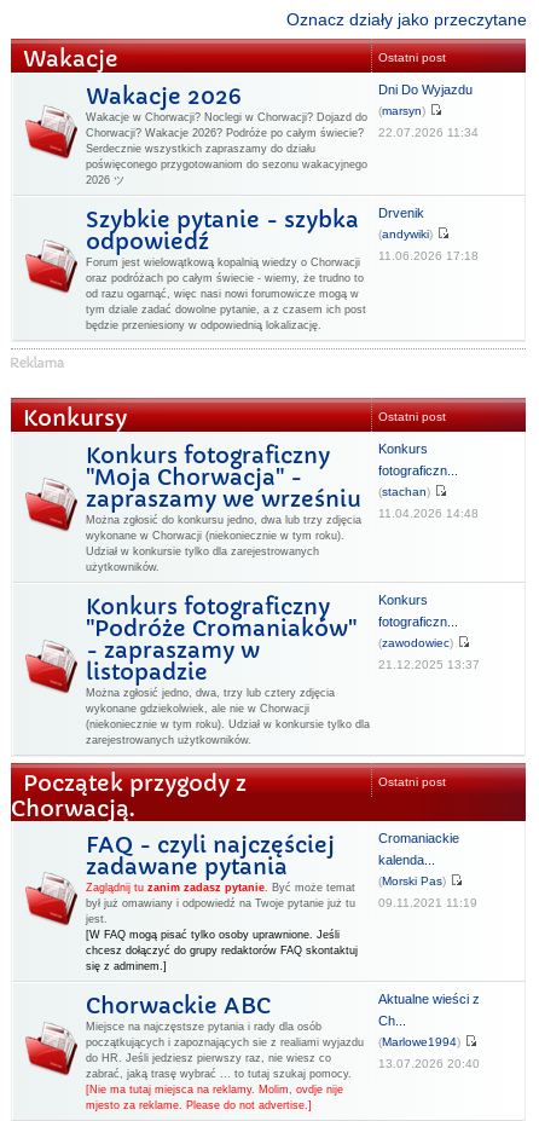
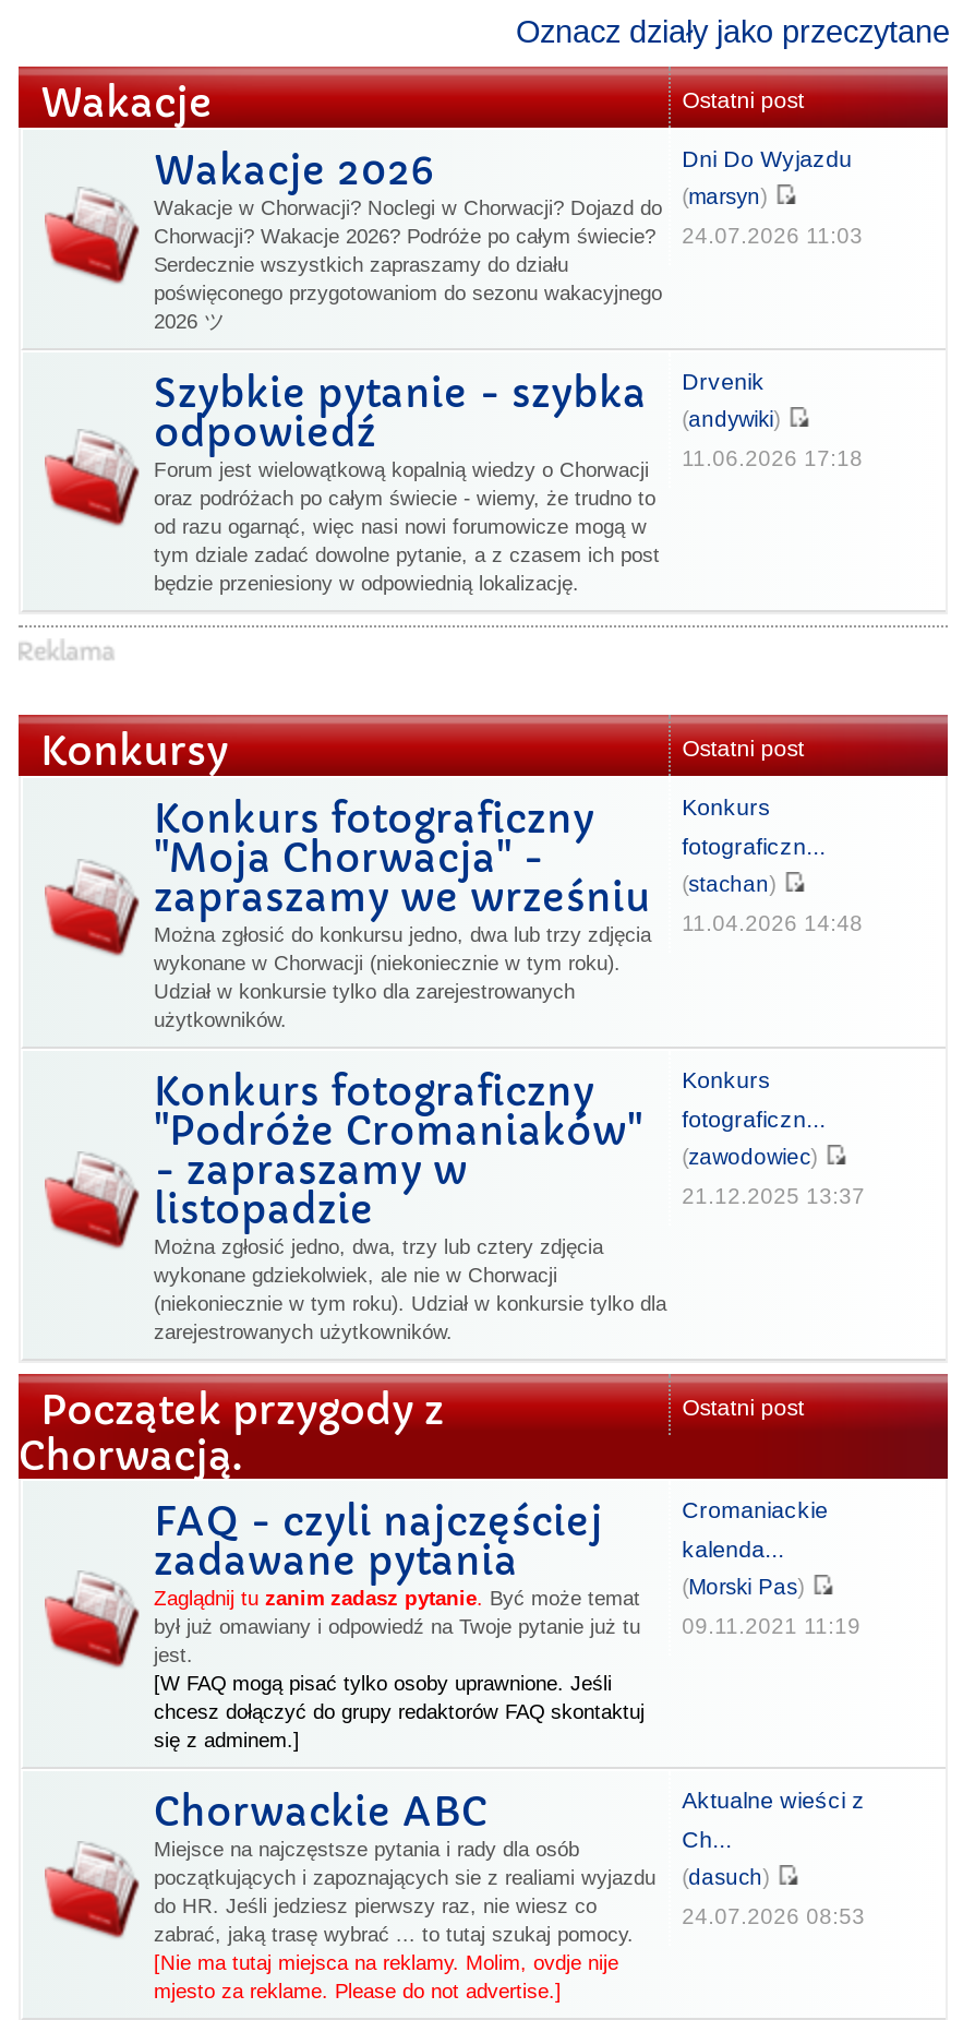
- Chorwacji? Wakacje 2026? Podróże po całym świecie? 22.07.2026 11:34
+ Chorwacji? Wakacje 2026? Podróże po całym świecie? 24.07.2026 11:03

- (Marlowe1994)
+ (dasuch)

- 13.07.2026 20:40
+ 24.07.2026 08:53
